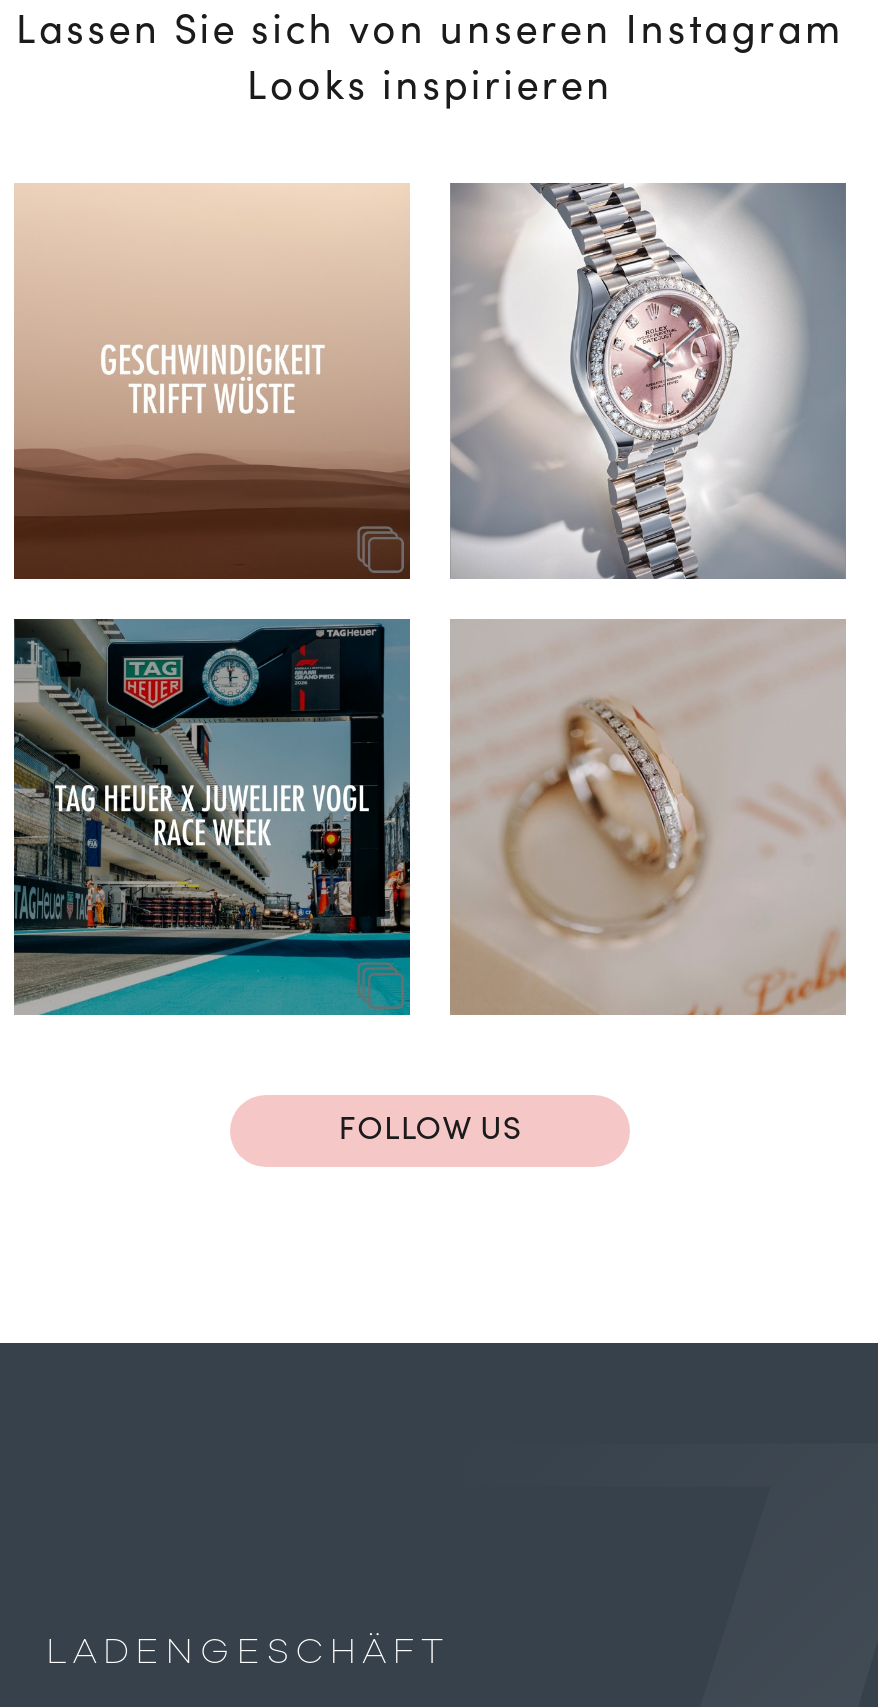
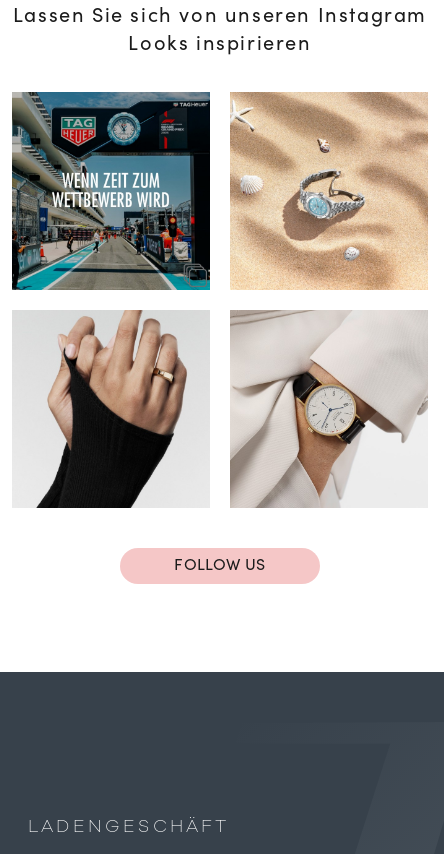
- [image]
+ [image]

- [image]
+ [image]

- [image]
+ [image]

- [image]
+ [image]
